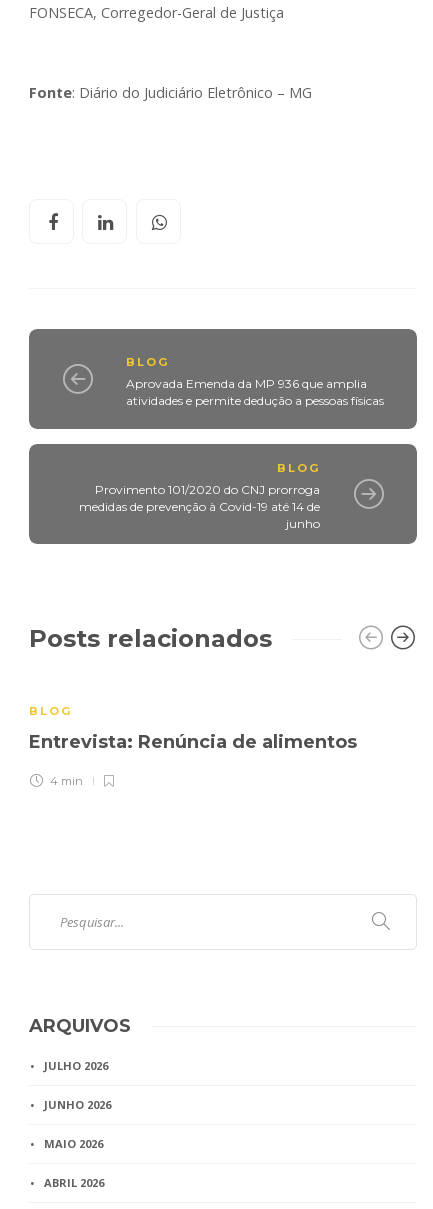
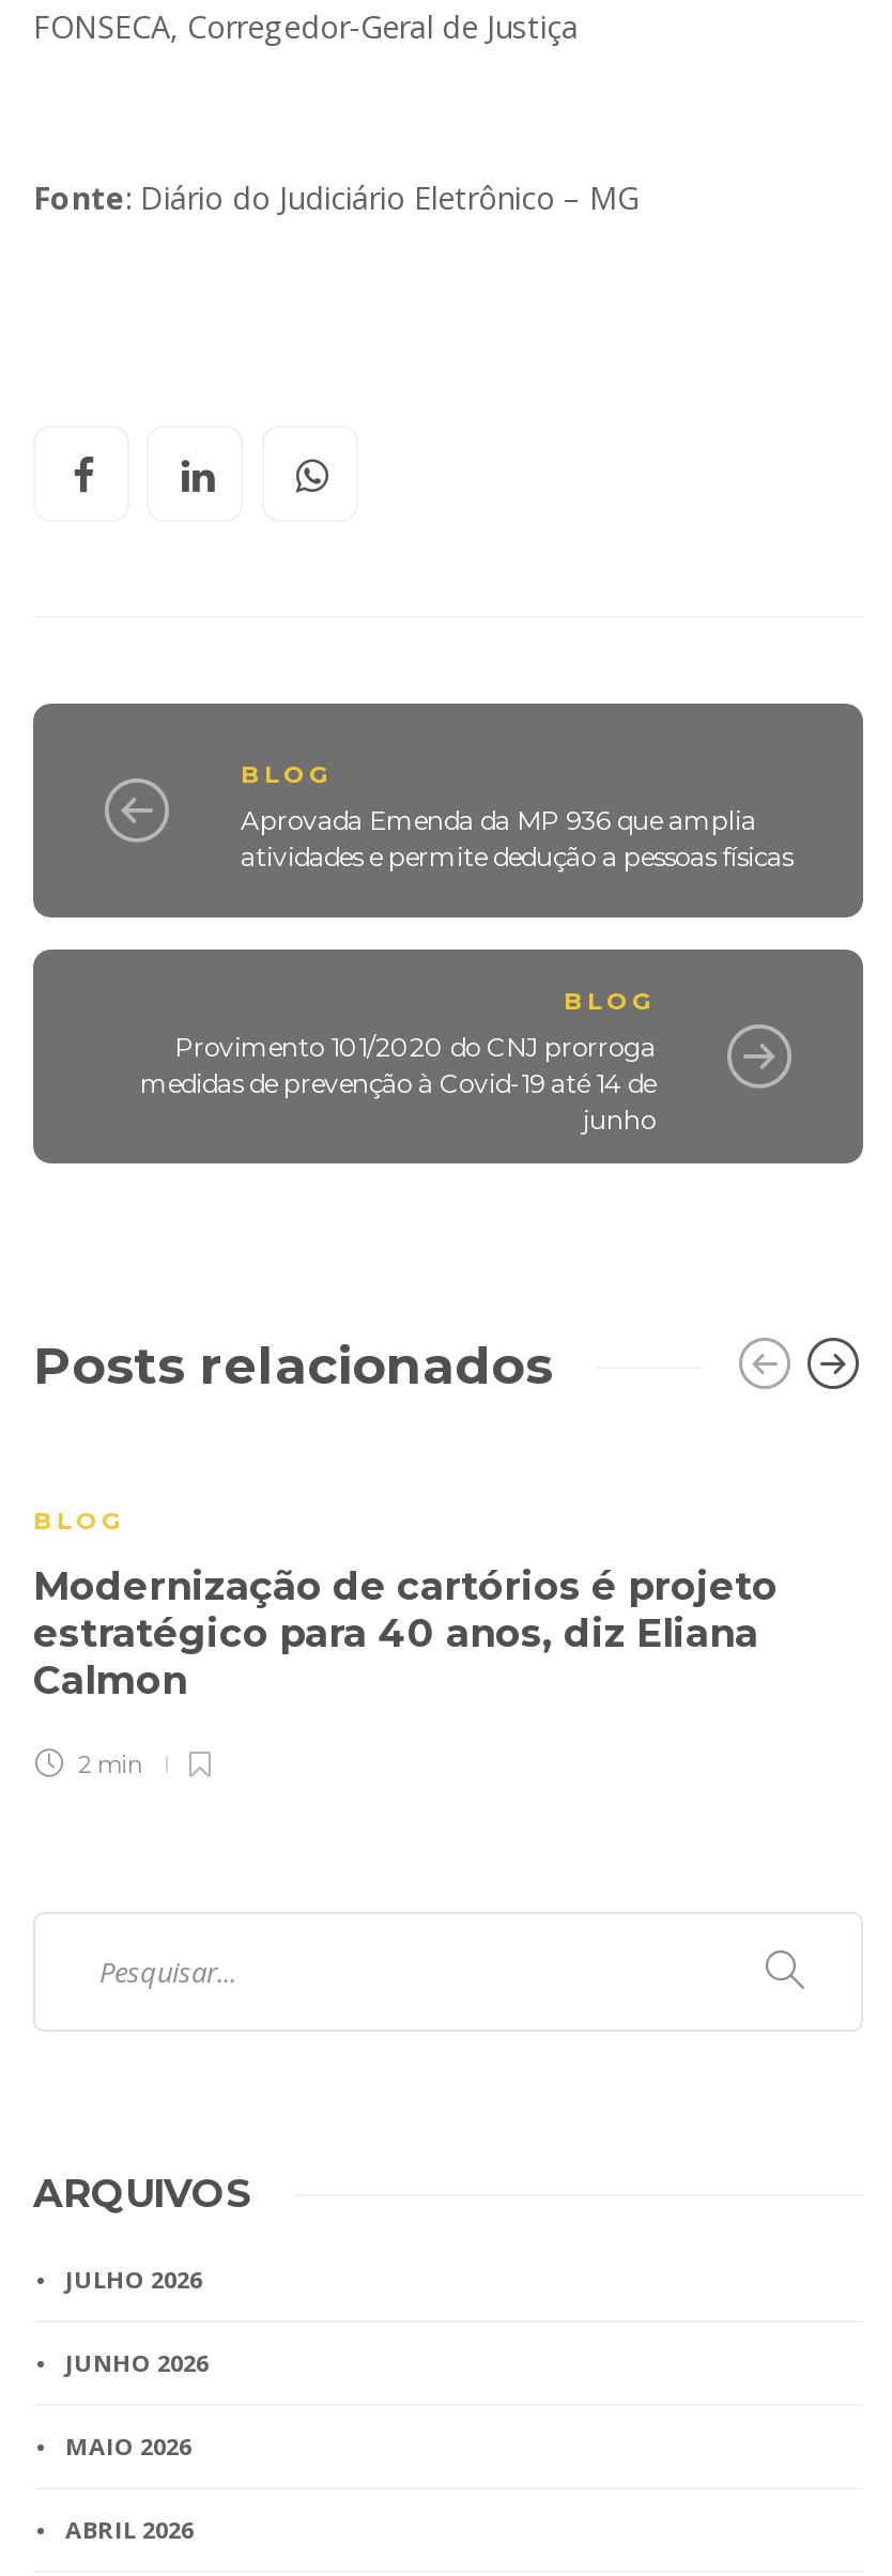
- Entrevista: Renúncia de alimentos
+ Modernização de cartórios é projeto
+ estratégico para 40 anos, diz Eliana
+ Calmon

- 4 min
+ 2 min
